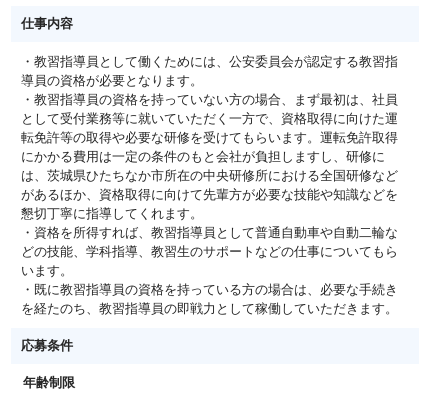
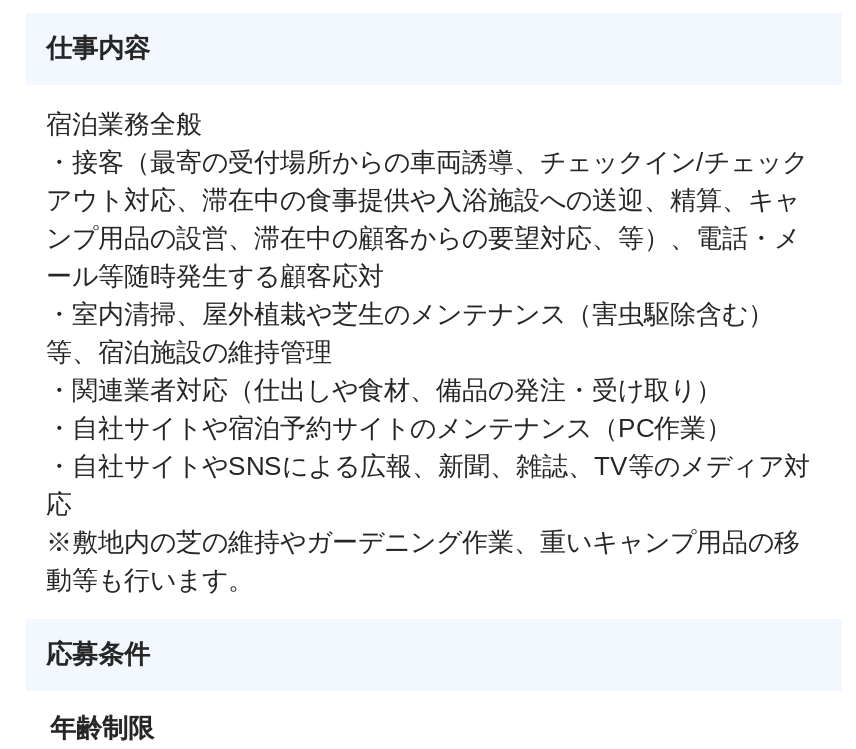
- ・教習指導員として働くためには、公安委員会が認定する教習指
- 導員の資格が必要となります。
- ・教習指導員の資格を持っていない方の場合、まず最初は、社員
- として受付業務等に就いていただく一方で、資格取得に向けた運
- 転免許等の取得や必要な研修を受けてもらいます。運転免許取得
- にかかる費用は一定の条件のもと会社が負担しますし、研修に
- は、茨城県ひたちなか市所在の中央研修所における全国研修など
- があるほか、資格取得に向けて先輩方が必要な技能や知識などを
- 懇切丁寧に指導してくれます。
- ・資格を所得すれば、教習指導員として普通自動車や自動二輪な
- どの技能、学科指導、教習生のサポートなどの仕事についてもら
- います。
- ・既に教習指導員の資格を持っている方の場合は、必要な手続き
- を経たのち、教習指導員の即戦力として稼働していただきます。
+ 宿泊業務全般
+ ・接客（最寄の受付場所からの車両誘導、チェックイン/チェック
+ アウト対応、滞在中の食事提供や入浴施設への送迎、精算、キャ
+ ンプ用品の設営、滞在中の顧客からの要望対応、等）、電話・メ
+ ール等随時発生する顧客応対
+ ・室内清掃、屋外植栽や芝生のメンテナンス（害虫駆除含む）
+ 等、宿泊施設の維持管理
+ ・関連業者対応（仕出しや食材、備品の発注・受け取り）
+ ・自社サイトや宿泊予約サイトのメンテナンス（PC作業）
+ ・自社サイトやSNSによる広報、新聞、雑誌、TV等のメディア対
+ 応
+ ※敷地内の芝の維持やガーデニング作業、重いキャンプ用品の移
+ 動等も行います。
